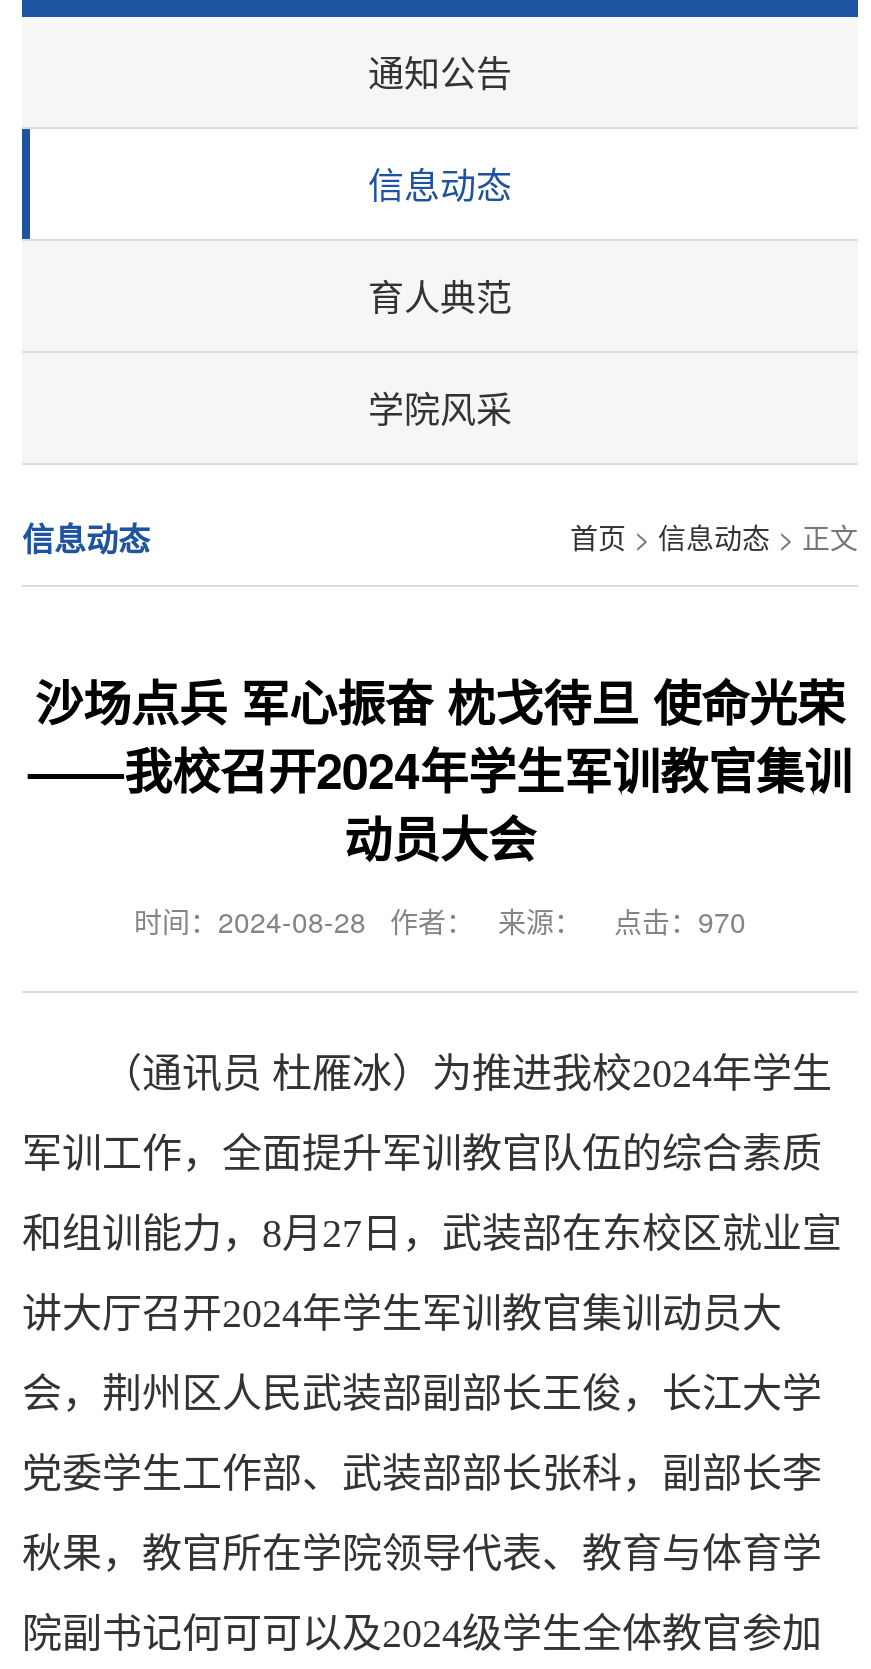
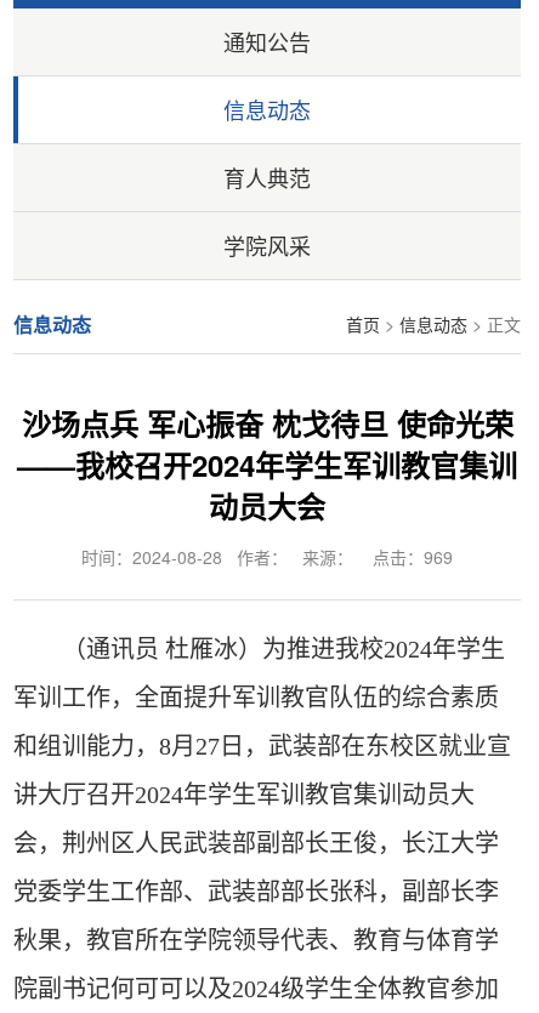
- 时间：2024-08-28 作者： 来源： 点击：970
+ 时间：2024-08-28 作者： 来源： 点击：969
